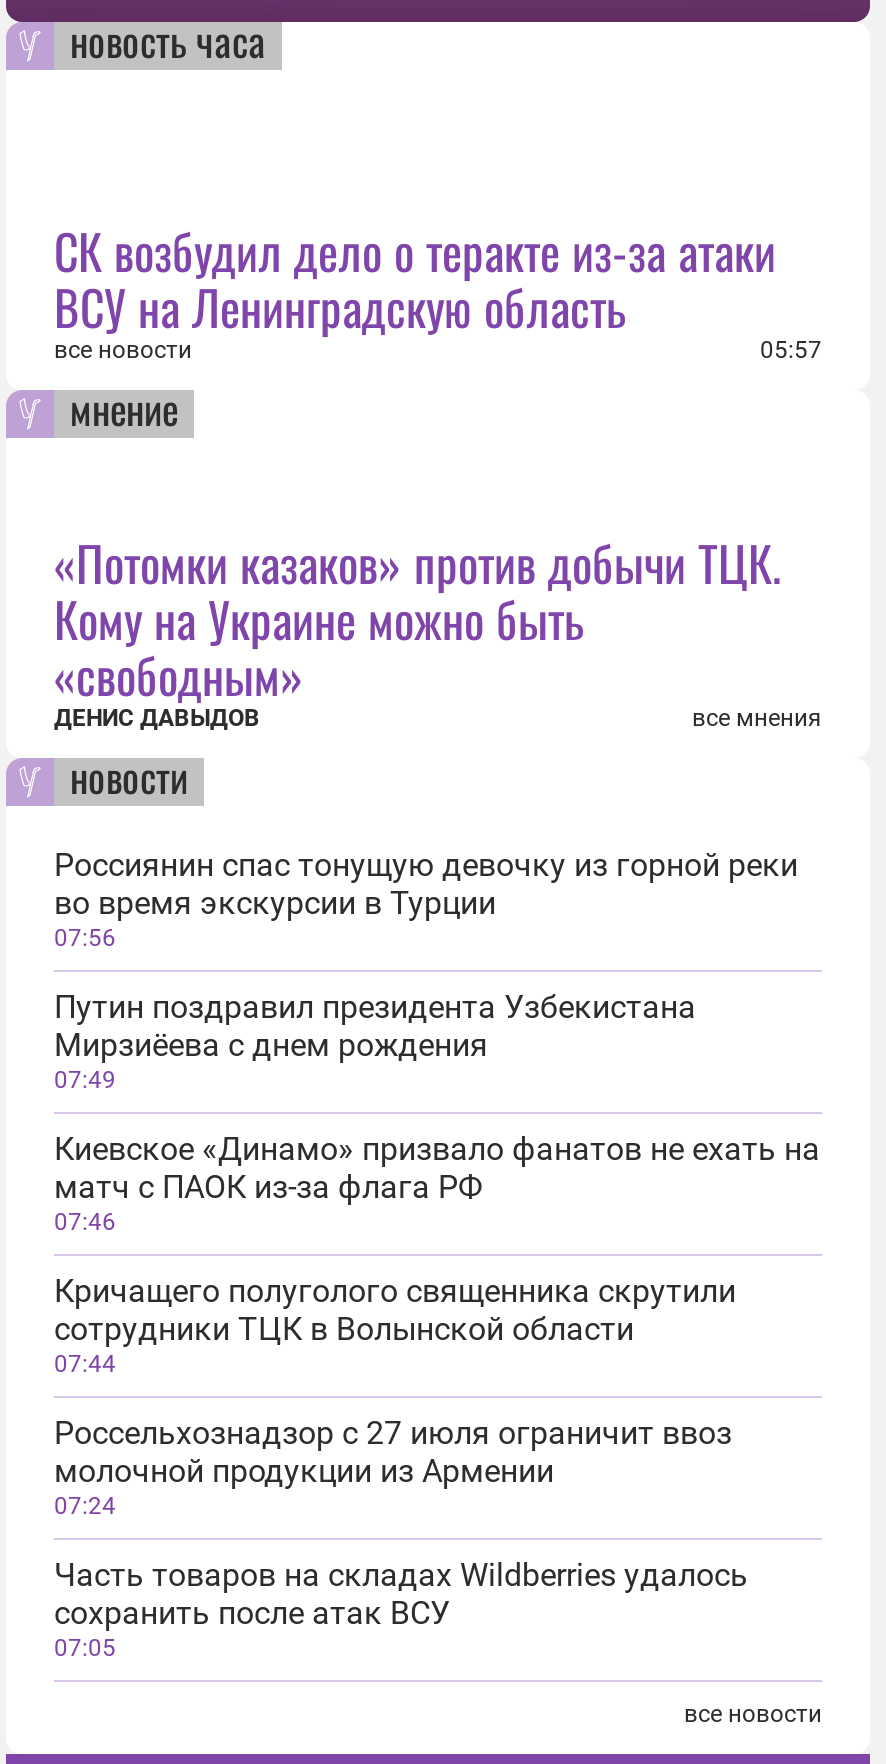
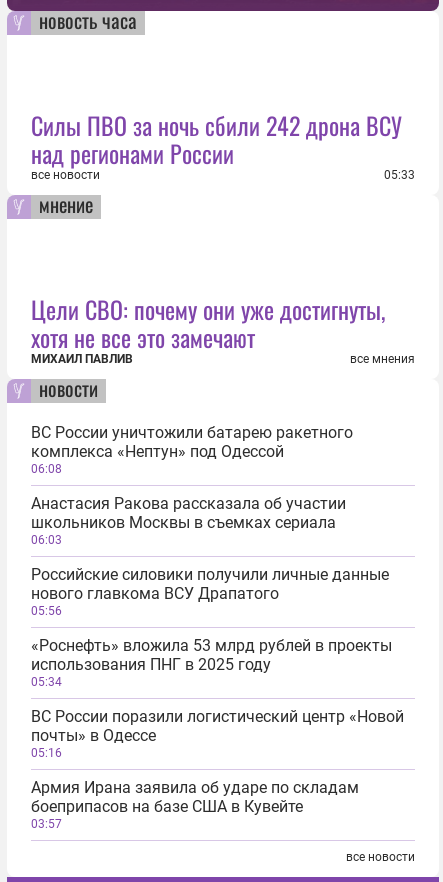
- СК возбудил дело о теракте из-за атаки
- ВСУ на Ленинградскую область
+ Силы ПВО за ночь сбили 242 дрона ВСУ
+ над регионами России

- 05:57
+ 05:33

- «Потомки казаков» против добычи ТЦК.
- Кому на Украине можно быть
- «свободным»
- ДЕНИС ДАВЫДОВ
+ Цели СВО: почему они уже достигнуты,
+ хотя не все это замечают
+ МИХАИЛ ПАВЛИВ

- Россиянин спас тонущую девочку из горной реки
- во время экскурсии в Турции
- 07:56
+ ВС России уничтожили батарею ракетного
+ комплекса «Нептун» под Одессой
+ 06:08

- Путин поздравил президента Узбекистана
- Мирзиёева с днем рождения
- 07:49
+ Анастасия Ракова рассказала об участии
+ школьников Москвы в съемках сериала
+ 06:03

- Киевское «Динамо» призвало фанатов не ехать на
- матч с ПАОК из-за флага РФ
- 07:46
+ Российские силовики получили личные данные
+ нового главкома ВСУ Драпатого
+ 05:56

- Кричащего полуголого священника скрутили
- сотрудники ТЦК в Волынской области
- 07:44
+ «Роснефть» вложила 53 млрд рублей в проекты
+ использования ПНГ в 2025 году
+ 05:34

- Россельхознадзор с 27 июля ограничит ввоз
- молочной продукции из Армении
- 07:24
+ ВС России поразили логистический центр «Новой
+ почты» в Одессе
+ 05:16

- Часть товаров на складах Wildberries удалось
- сохранить после атак ВСУ
- 07:05
+ Армия Ирана заявила об ударе по складам
+ боеприпасов на базе США в Кувейте
+ 03:57
